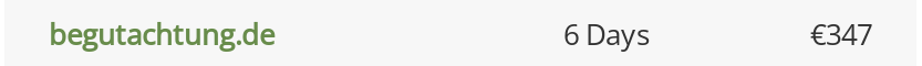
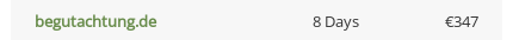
- 6 Days
+ 8 Days
